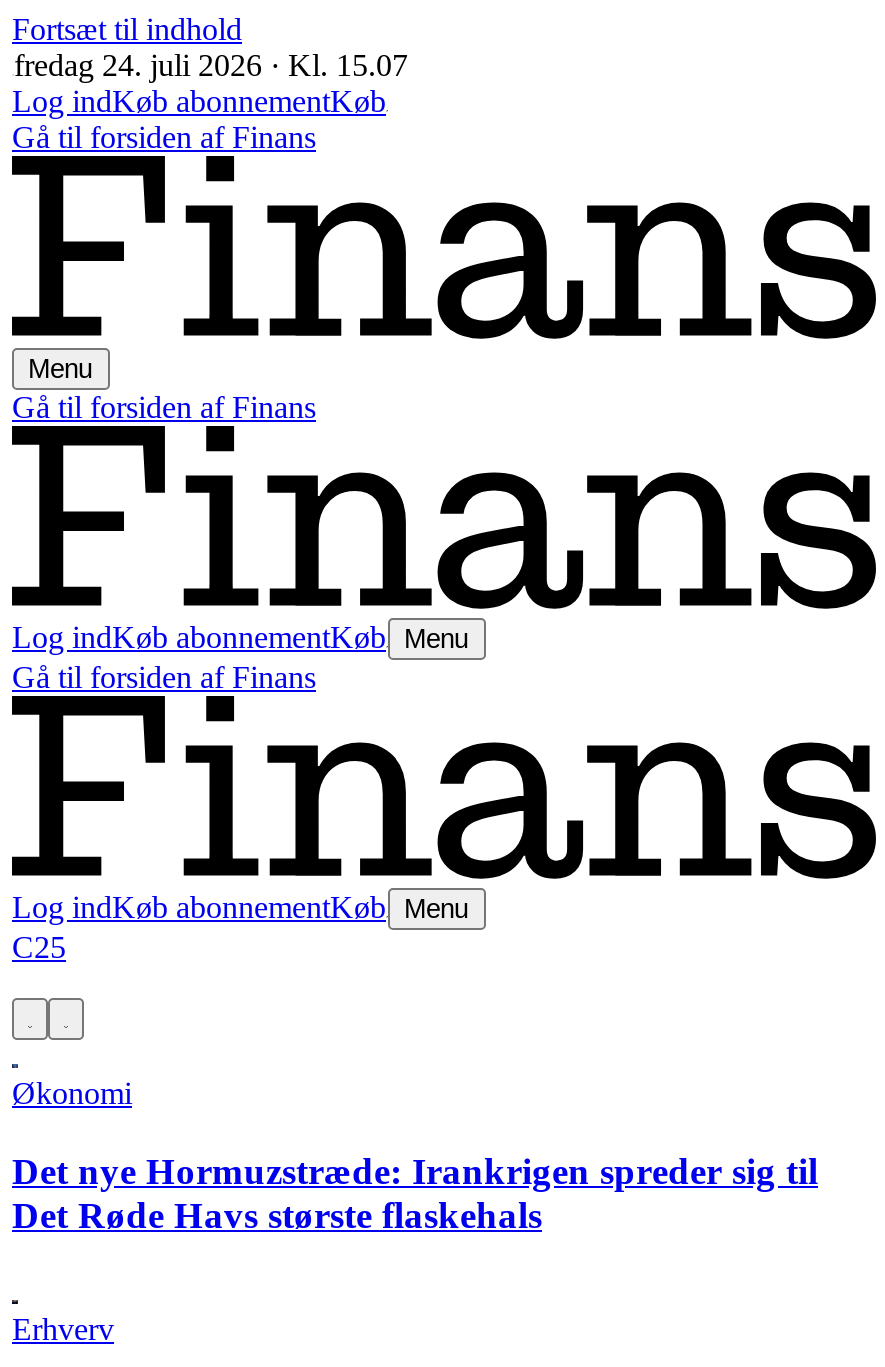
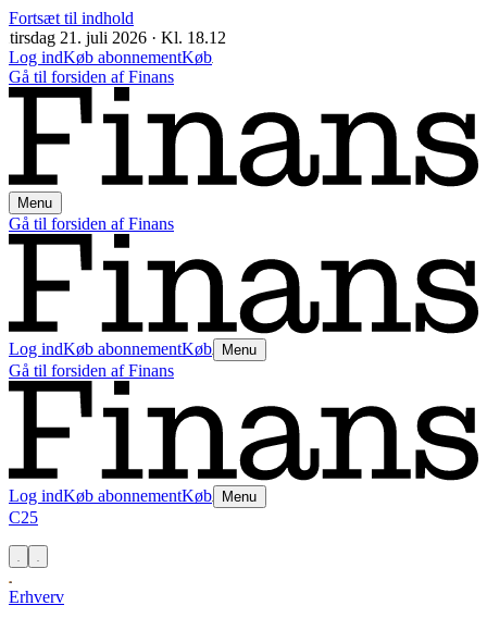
- fredag 24. juli 2026 · Kl. 15.07
+ tirsdag 21. juli 2026 · Kl. 18.12

- Økonomi
- Det nye Hormuzstræde: Irankrigen spreder sig til
- Det Røde Havs største flaskehals
